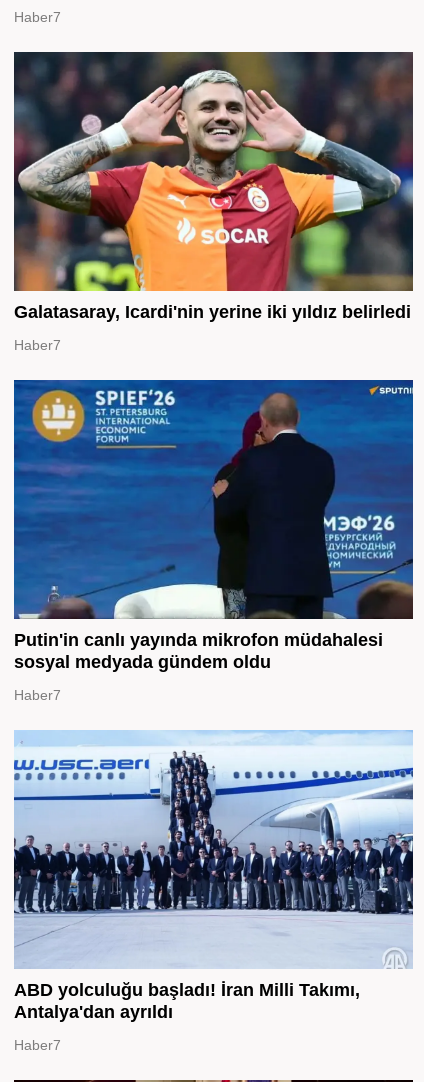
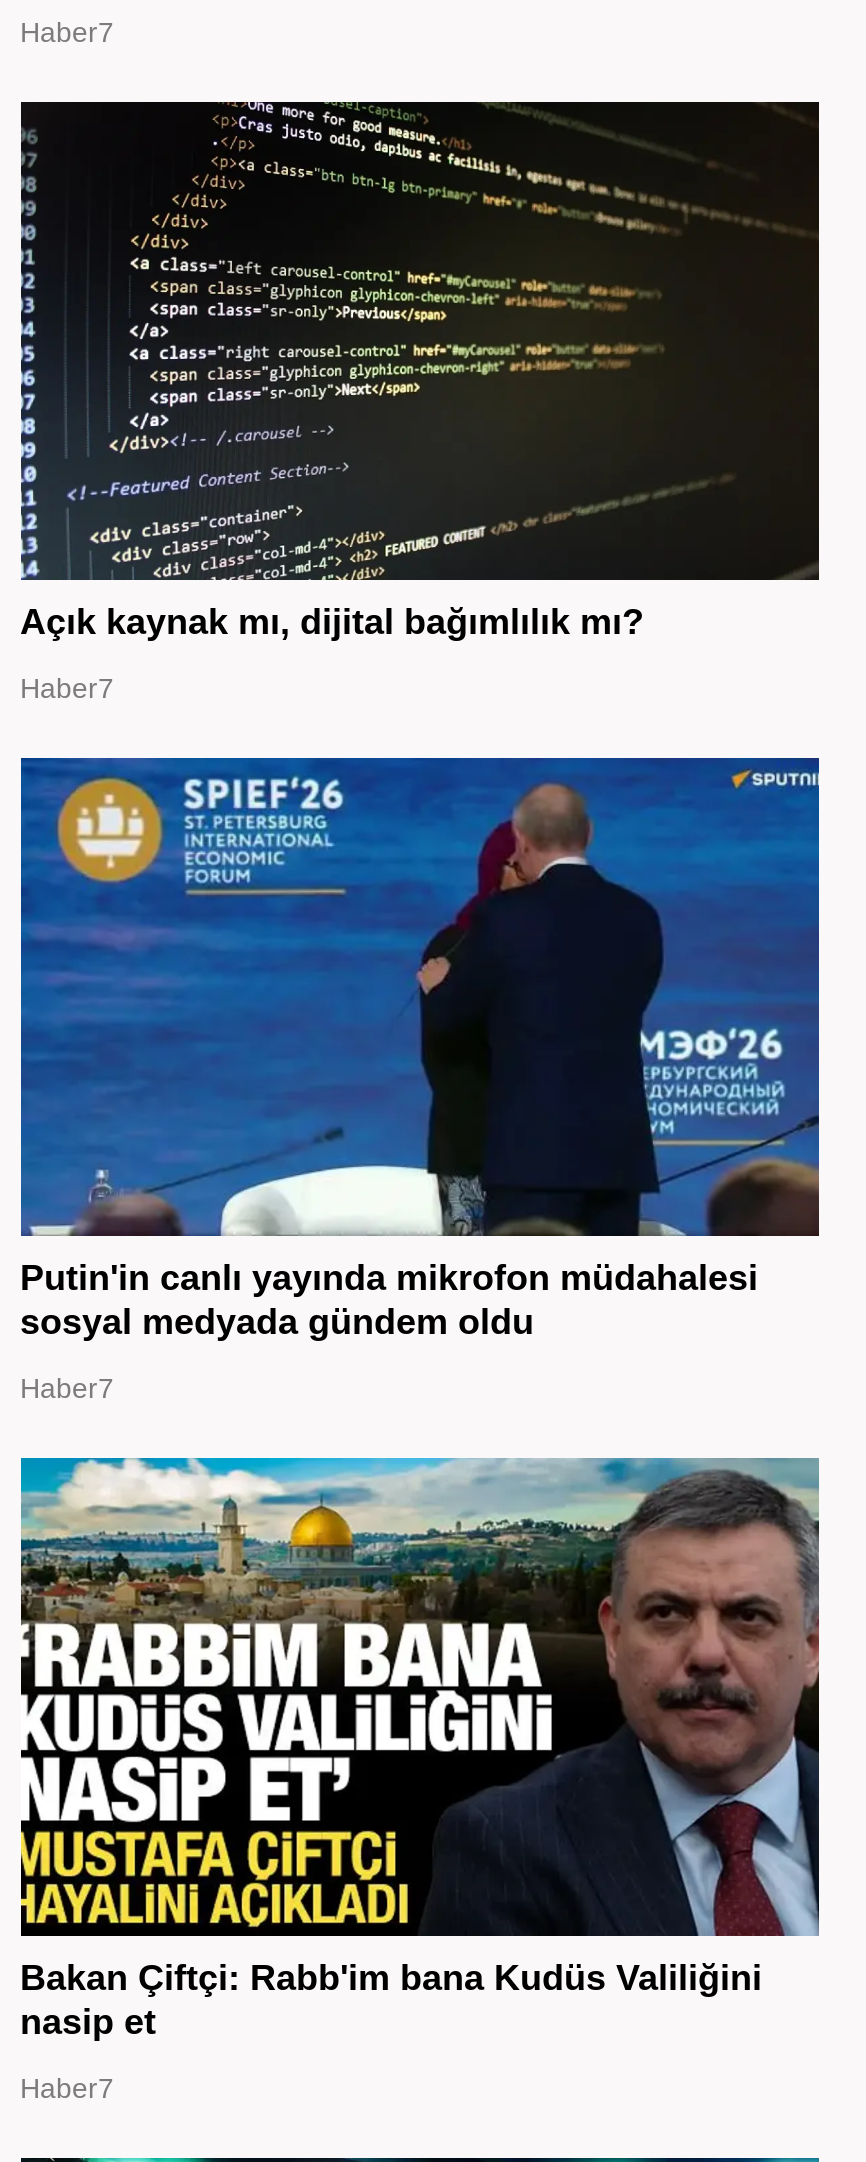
- [image]
- Galatasaray, Icardi'nin yerine iki yıldız belirledi
+ [image]
+ Açık kaynak mı, dijital bağımlılık mı?

- [image]
- ABD yolculuğu başladı! İran Milli Takımı,
- Antalya'dan ayrıldı
+ [image]
+ Bakan Çiftçi: Rabb'im bana Kudüs Valiliğini
+ nasip et
